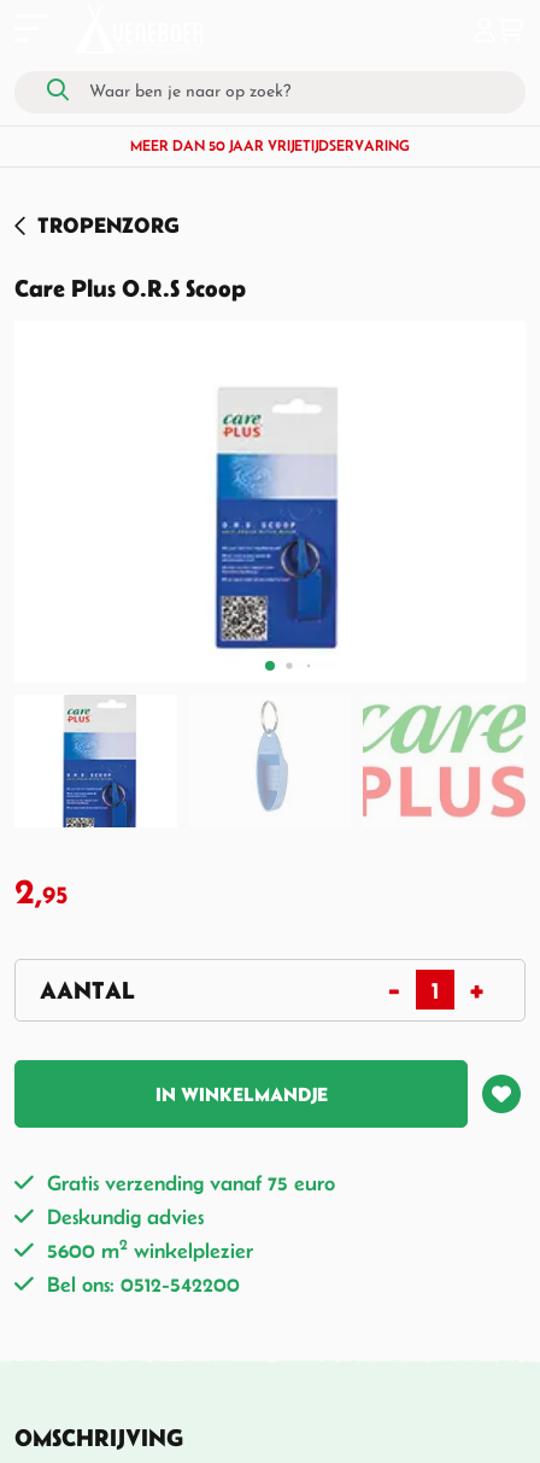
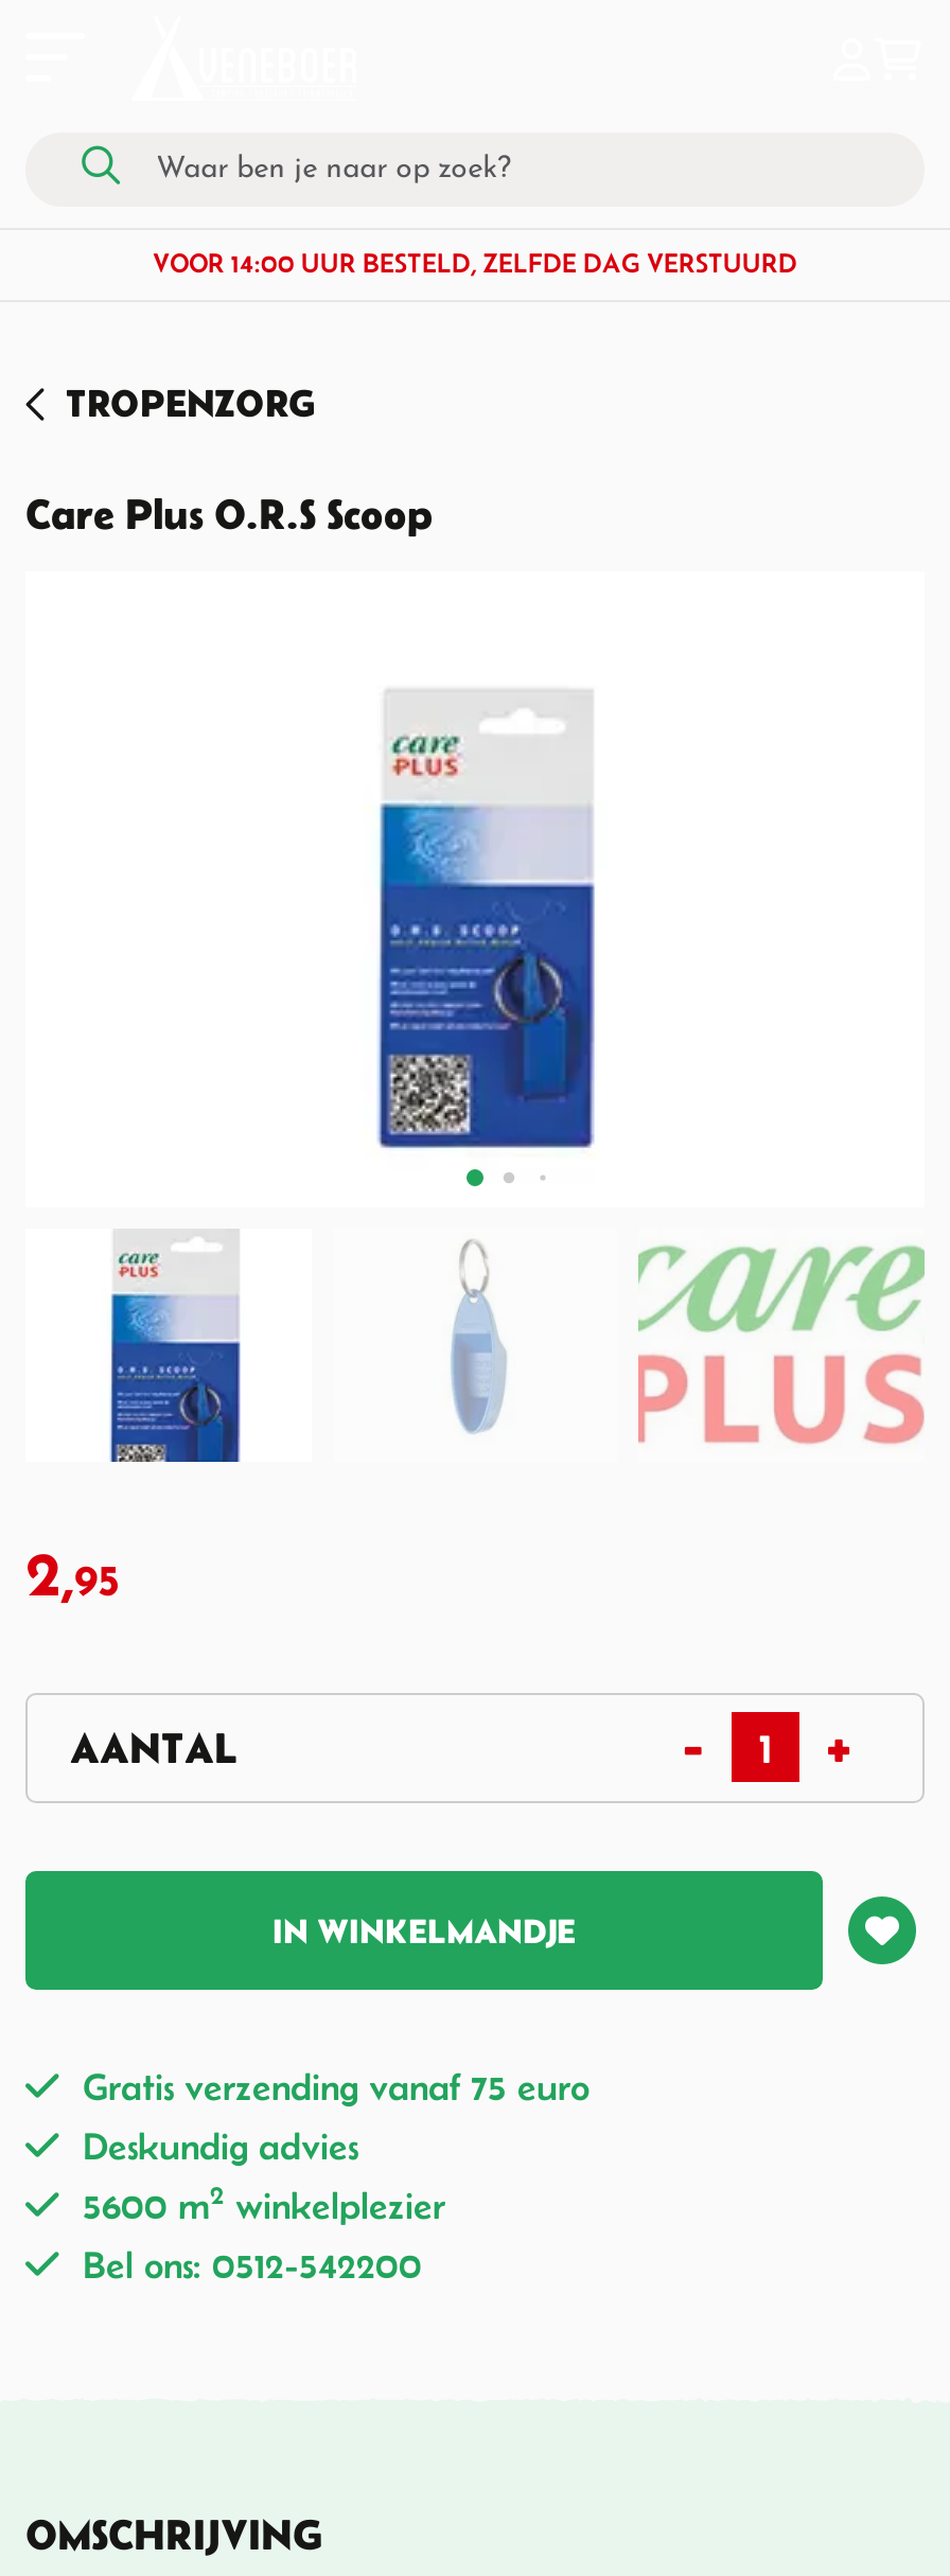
- MEER DAN 50 JAAR VRIJETIJDSERVARING
+ VOOR 14:00 UUR BESTELD, ZELFDE DAG VERSTUURD
